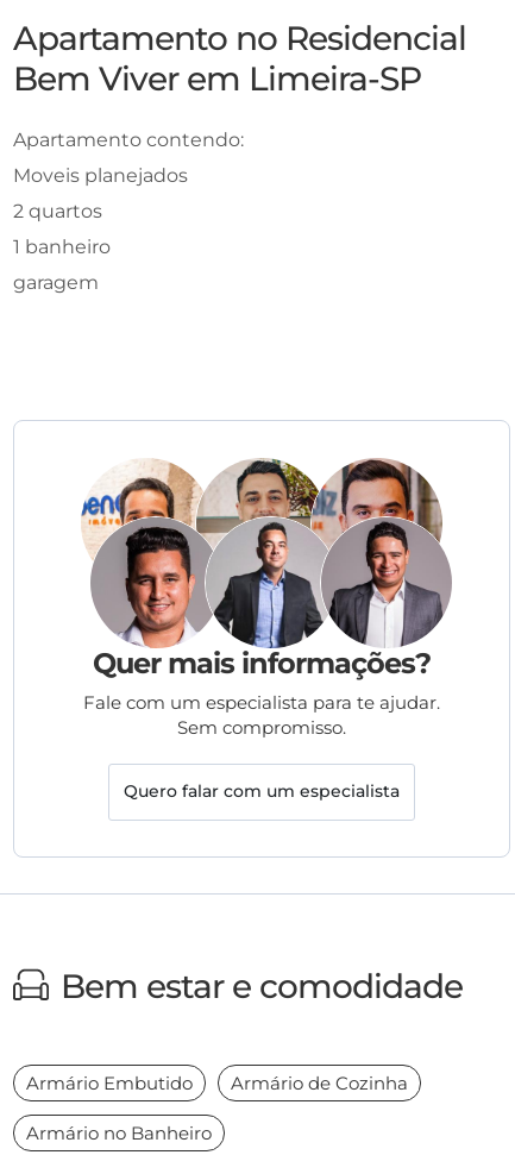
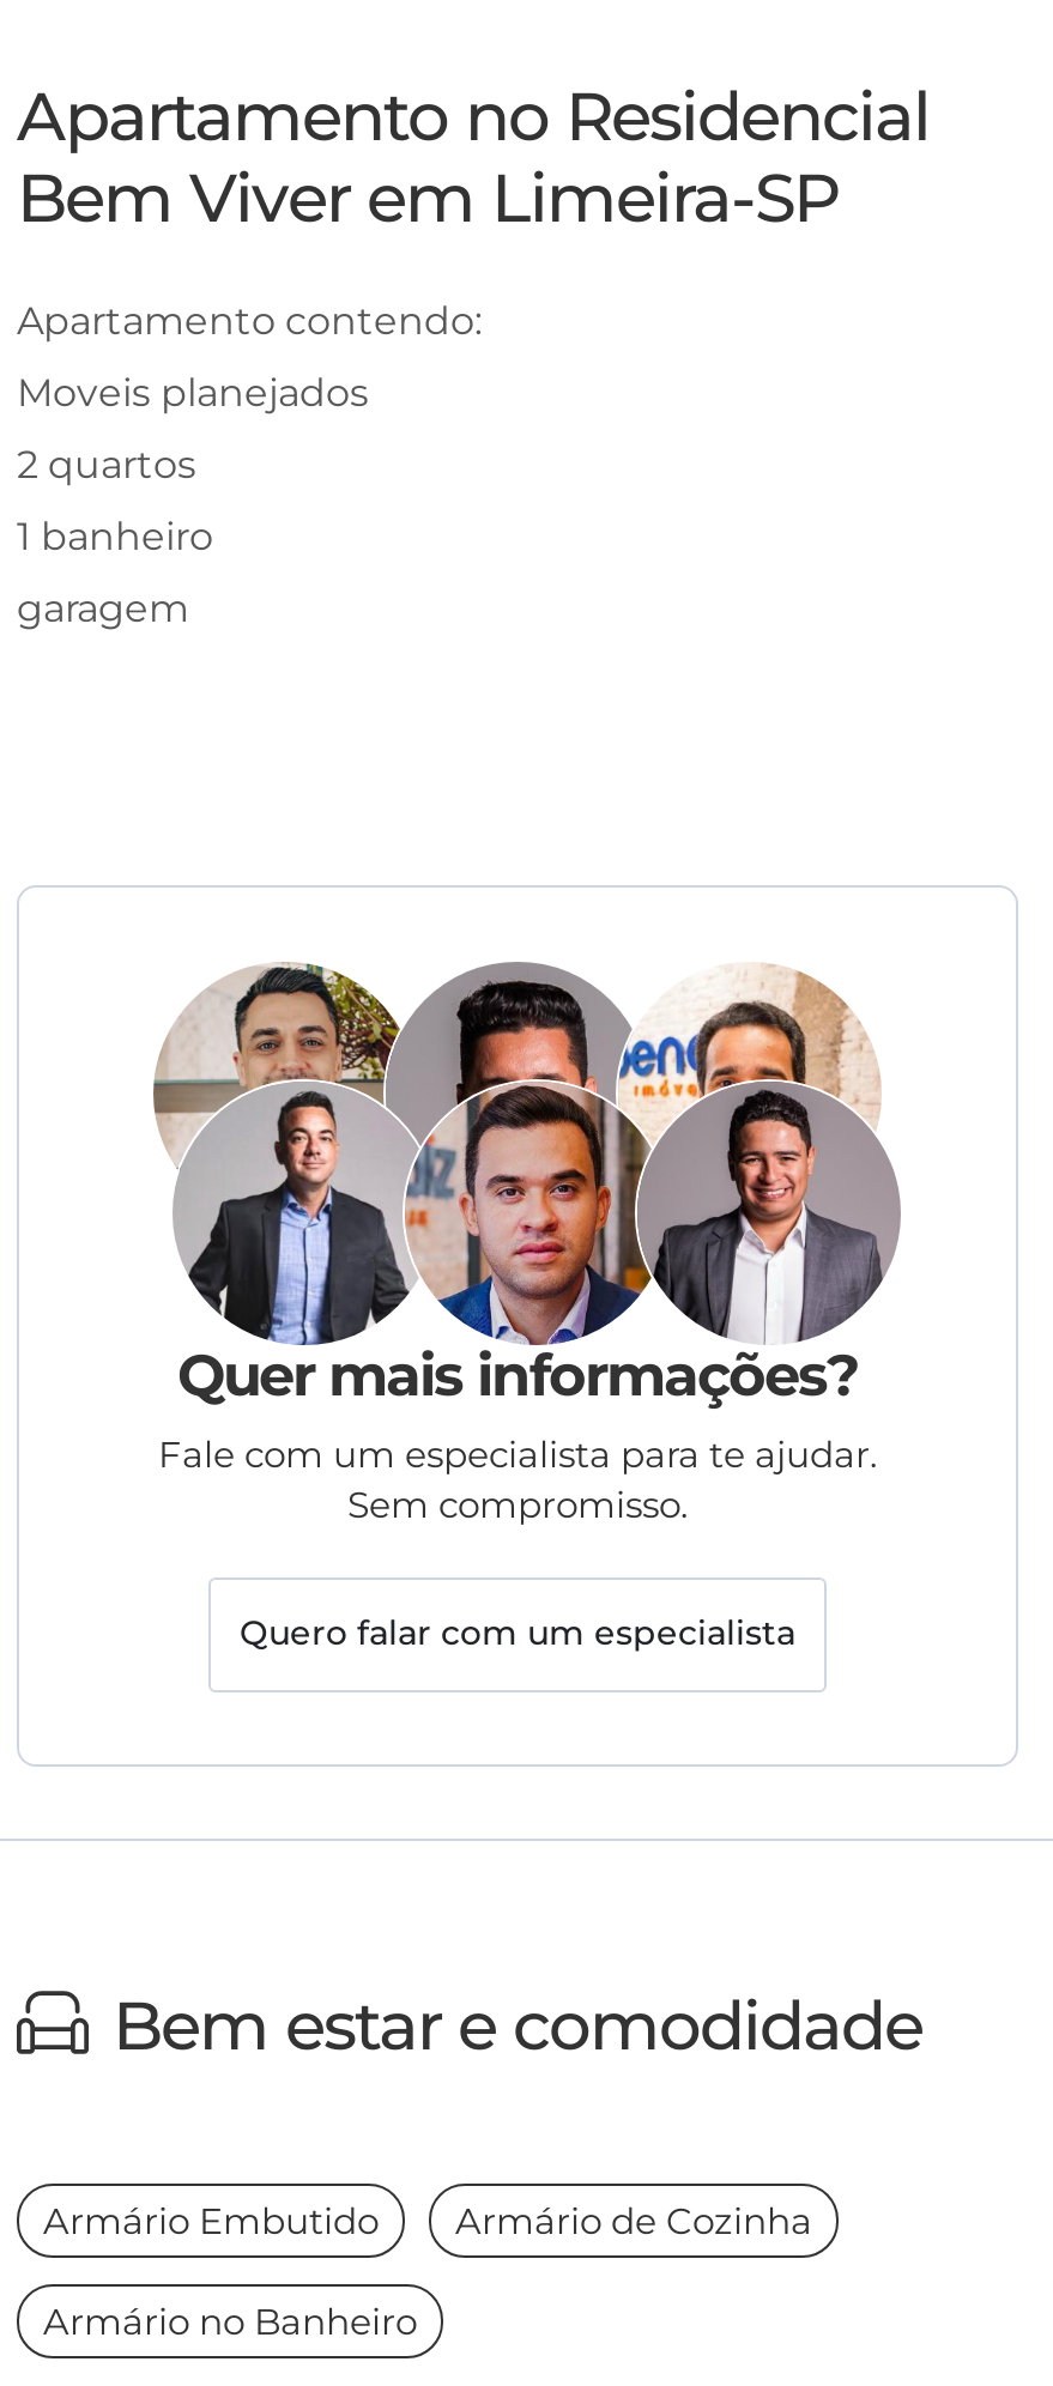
- [image]
+ [image]
